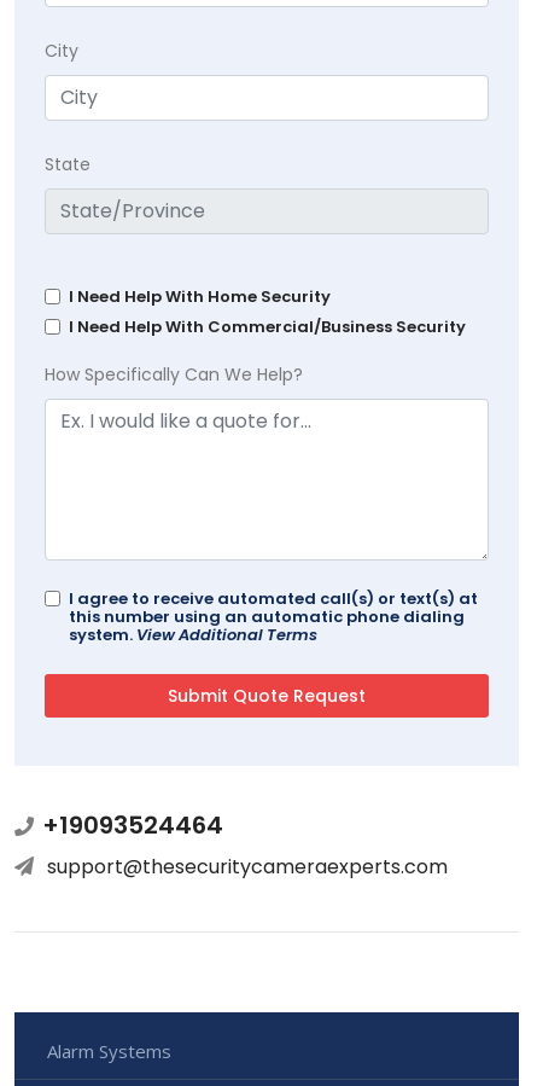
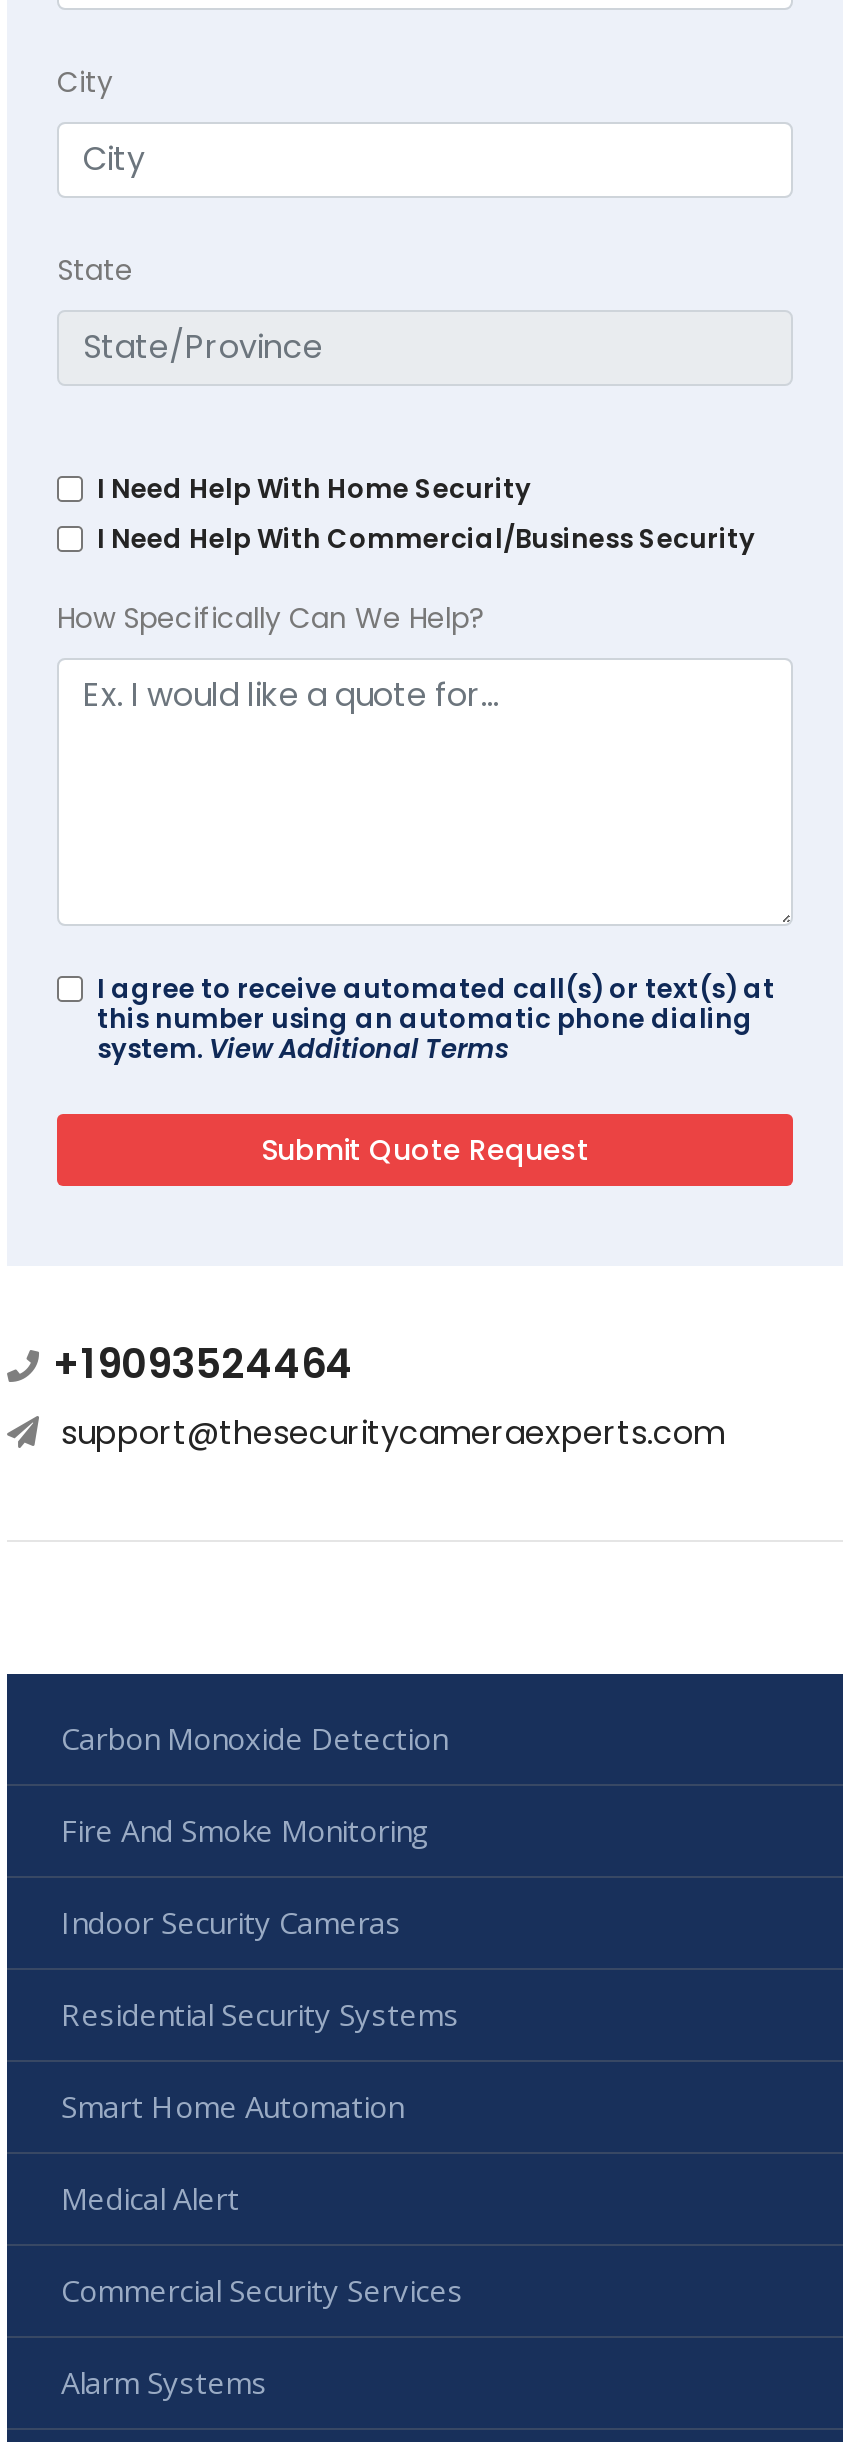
+ Carbon Monoxide Detection
+ Fire And Smoke Monitoring
+ Indoor Security Cameras
+ Residential Security Systems
+ Smart Home Automation
+ Medical Alert
+ Commercial Security Services
